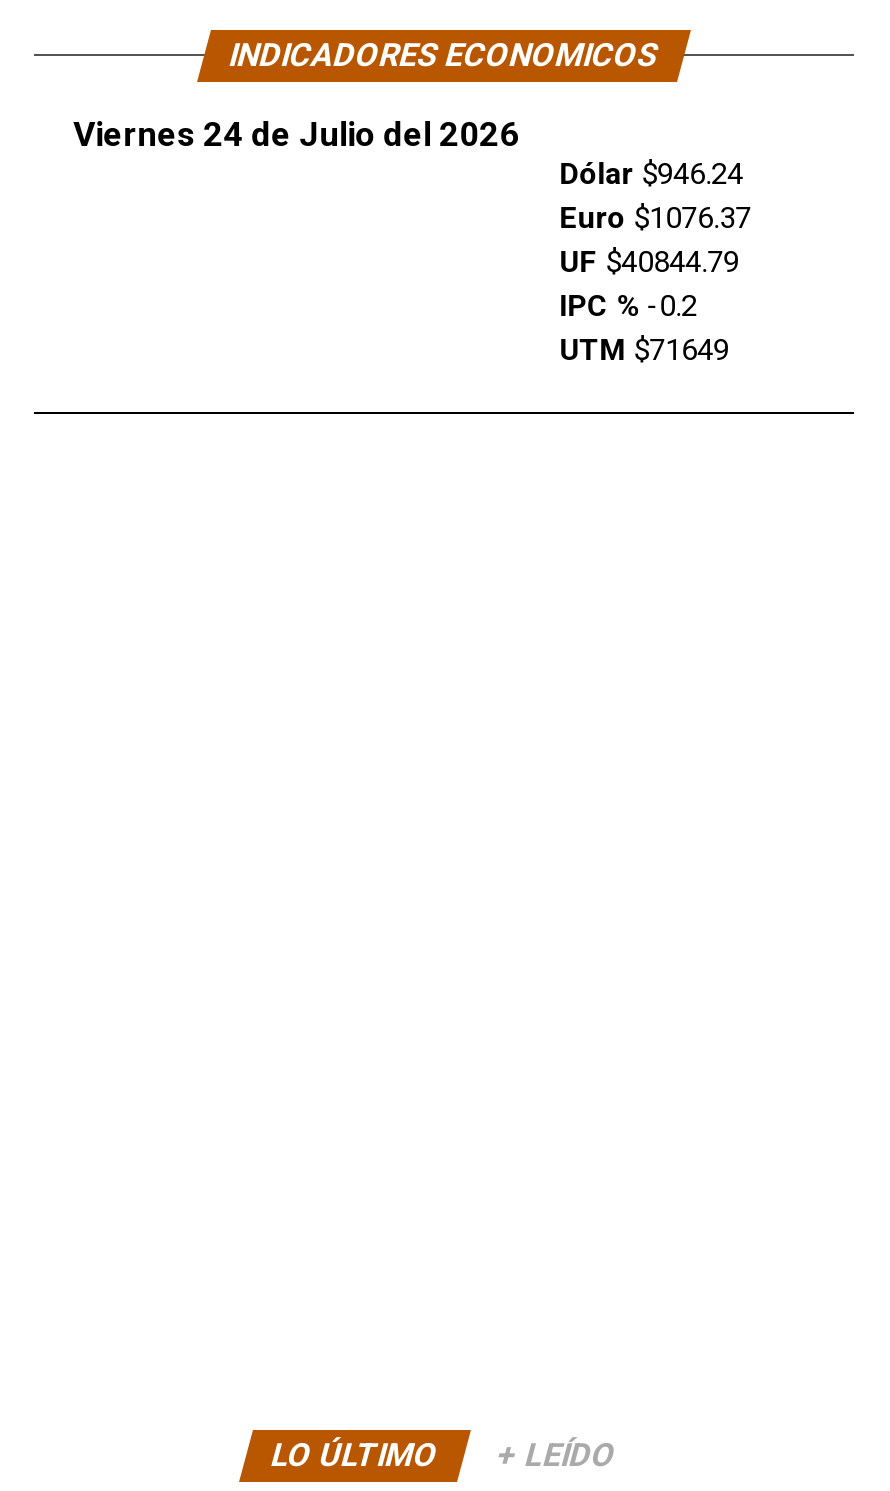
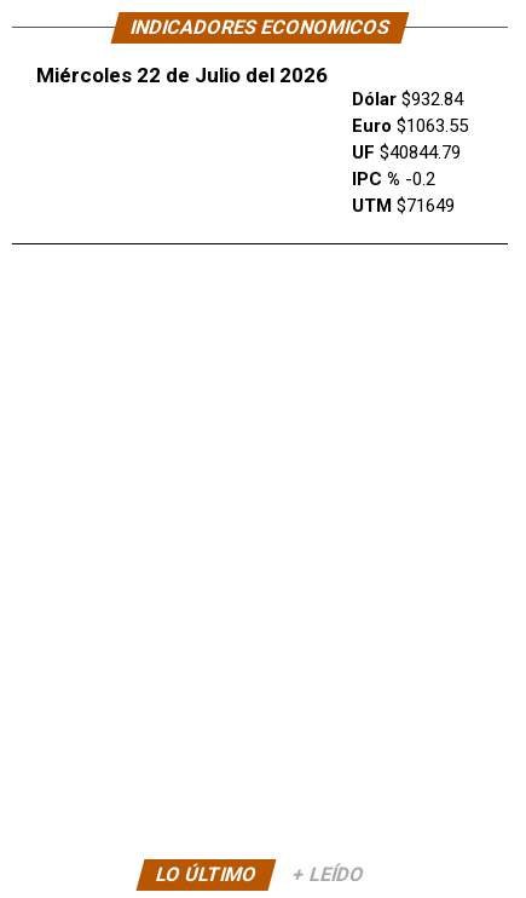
- Viernes 24 de Julio del 2026
+ Miércoles 22 de Julio del 2026

- Dólar $946.24
+ Dólar $932.84

- Euro $1076.37
+ Euro $1063.55
